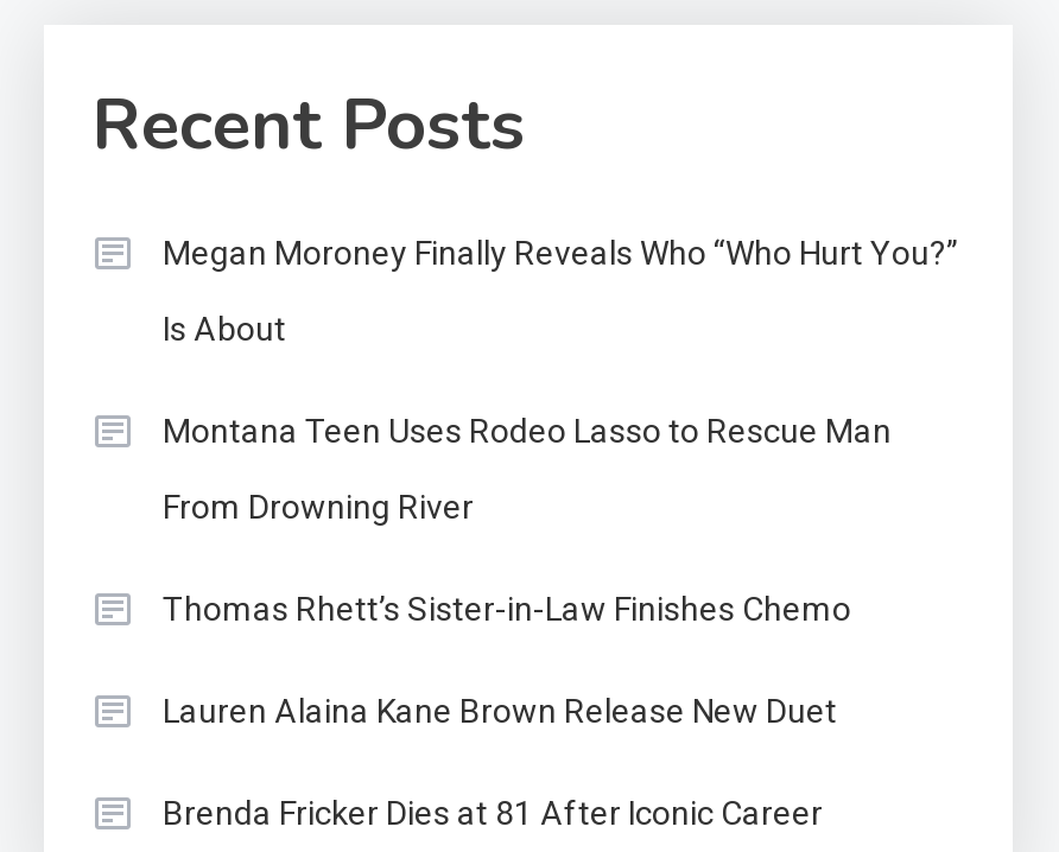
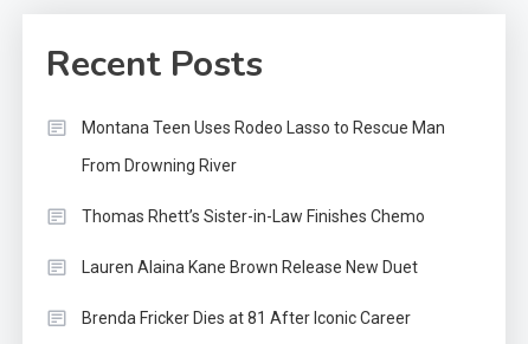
- Megan Moroney Finally Reveals Who “Who Hurt You?”
- Is About
